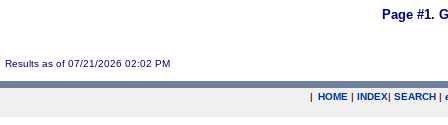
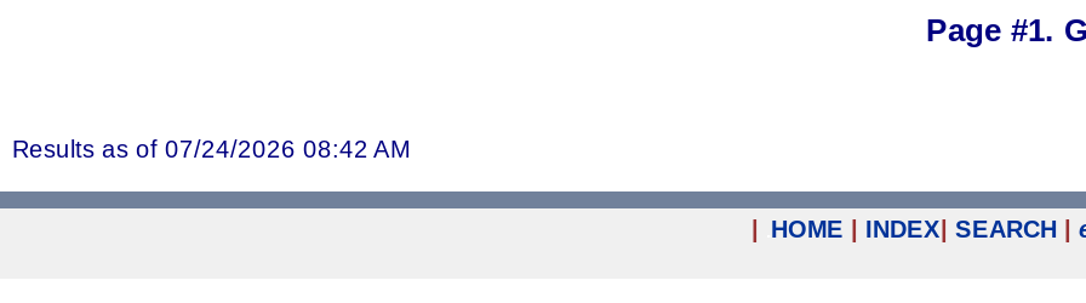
- Results as of 07/21/2026 02:02 PM
+ Results as of 07/24/2026 08:42 AM
